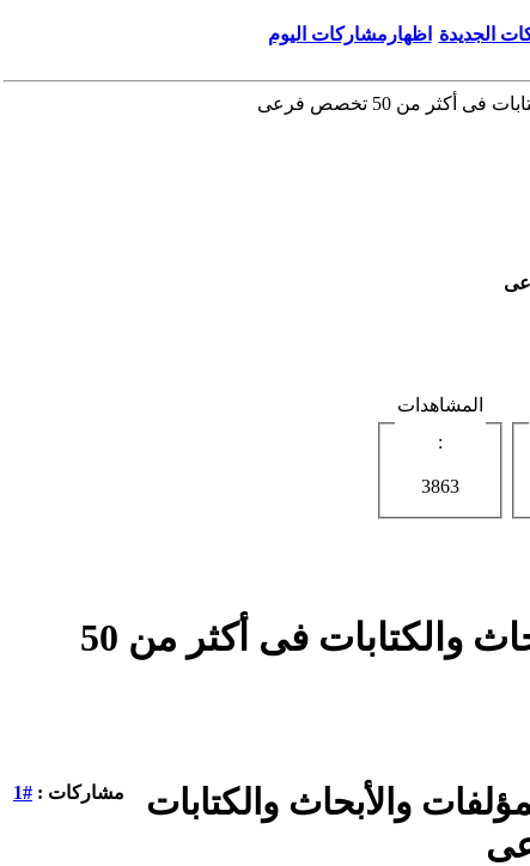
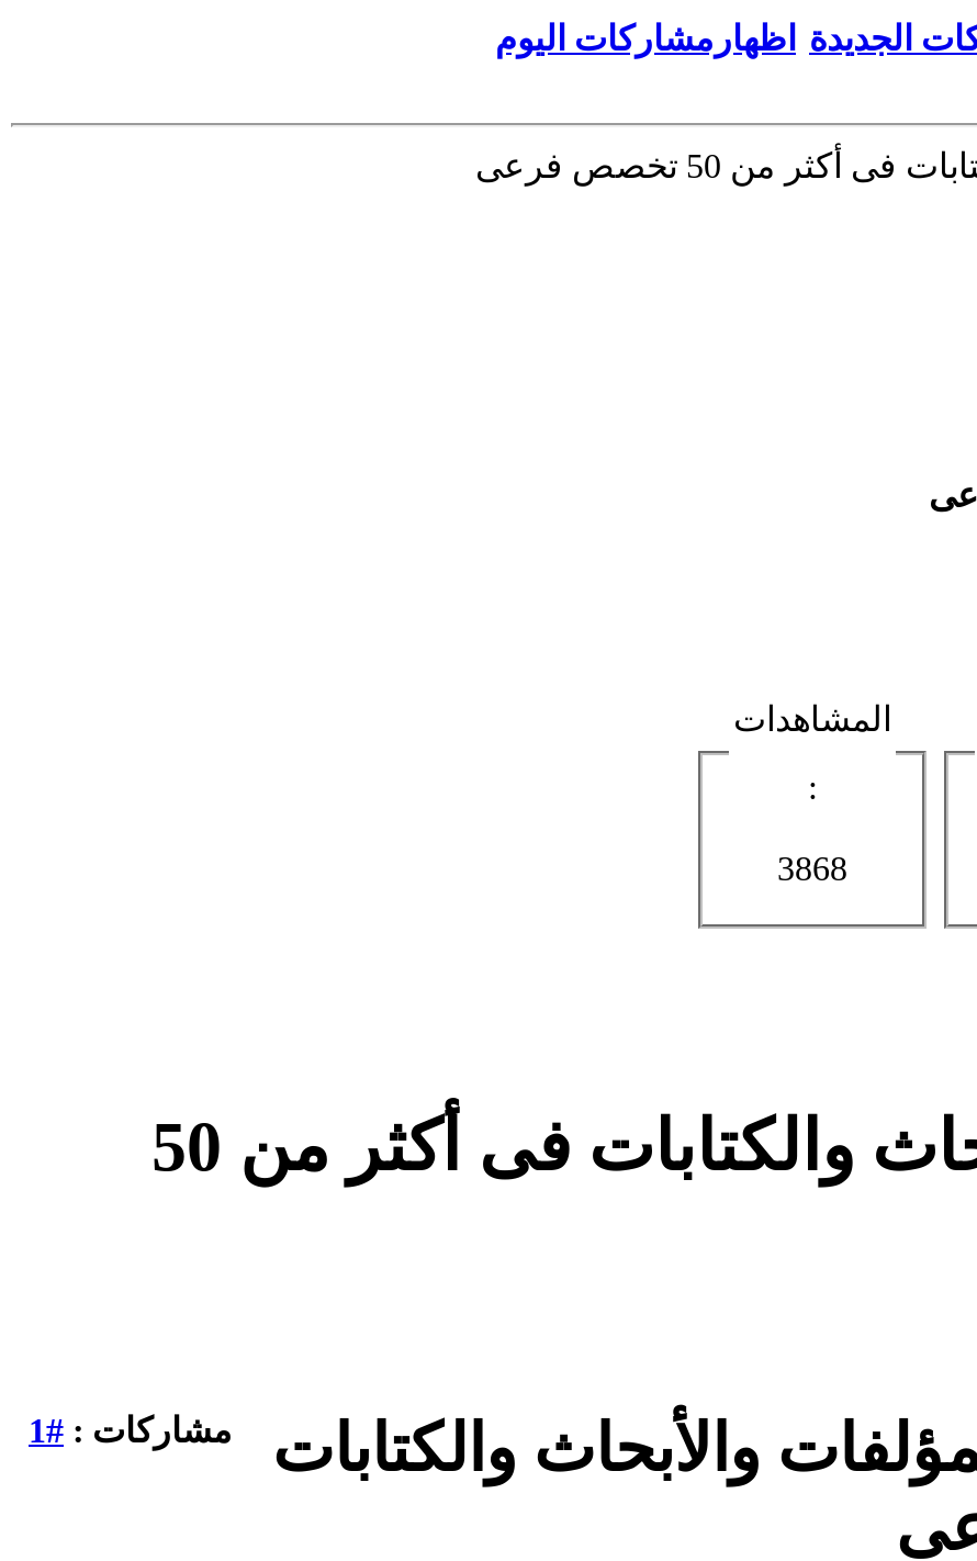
- 3863
+ 3868
